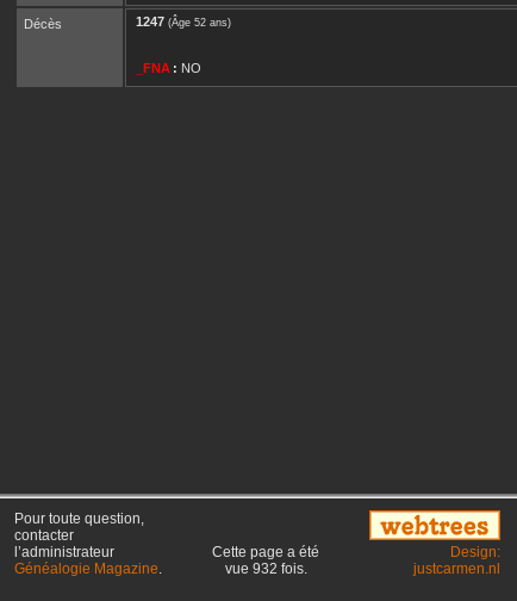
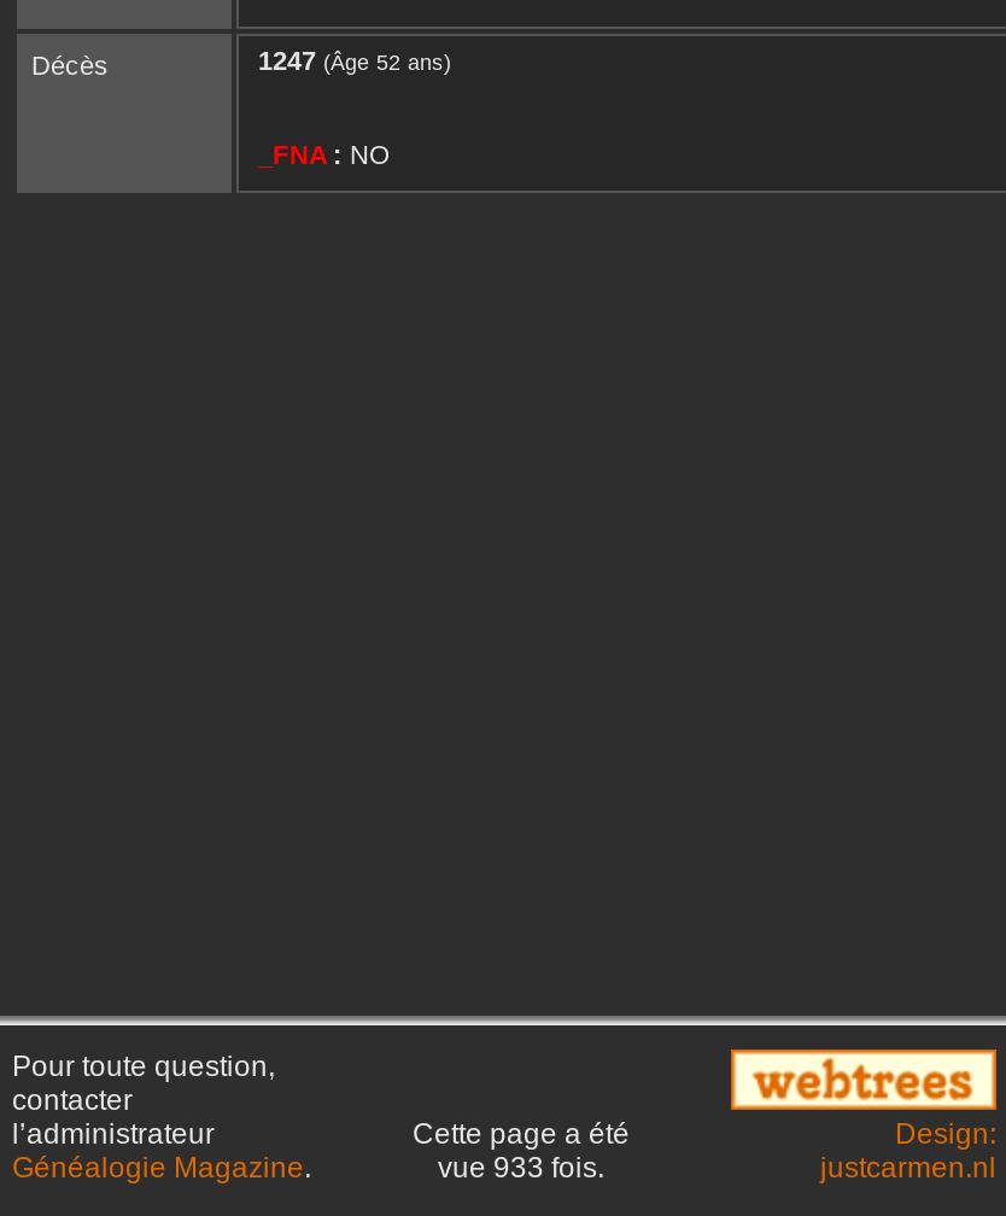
- vue 932 fois.
+ vue 933 fois.
